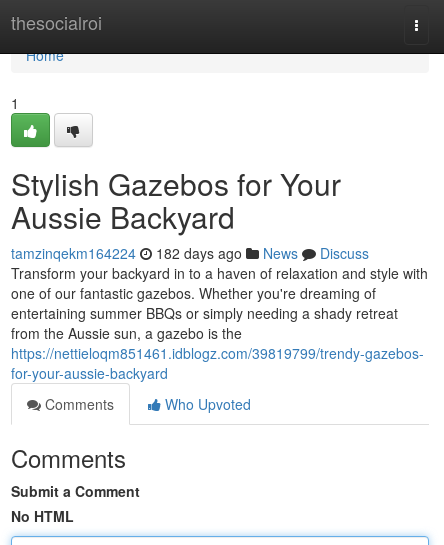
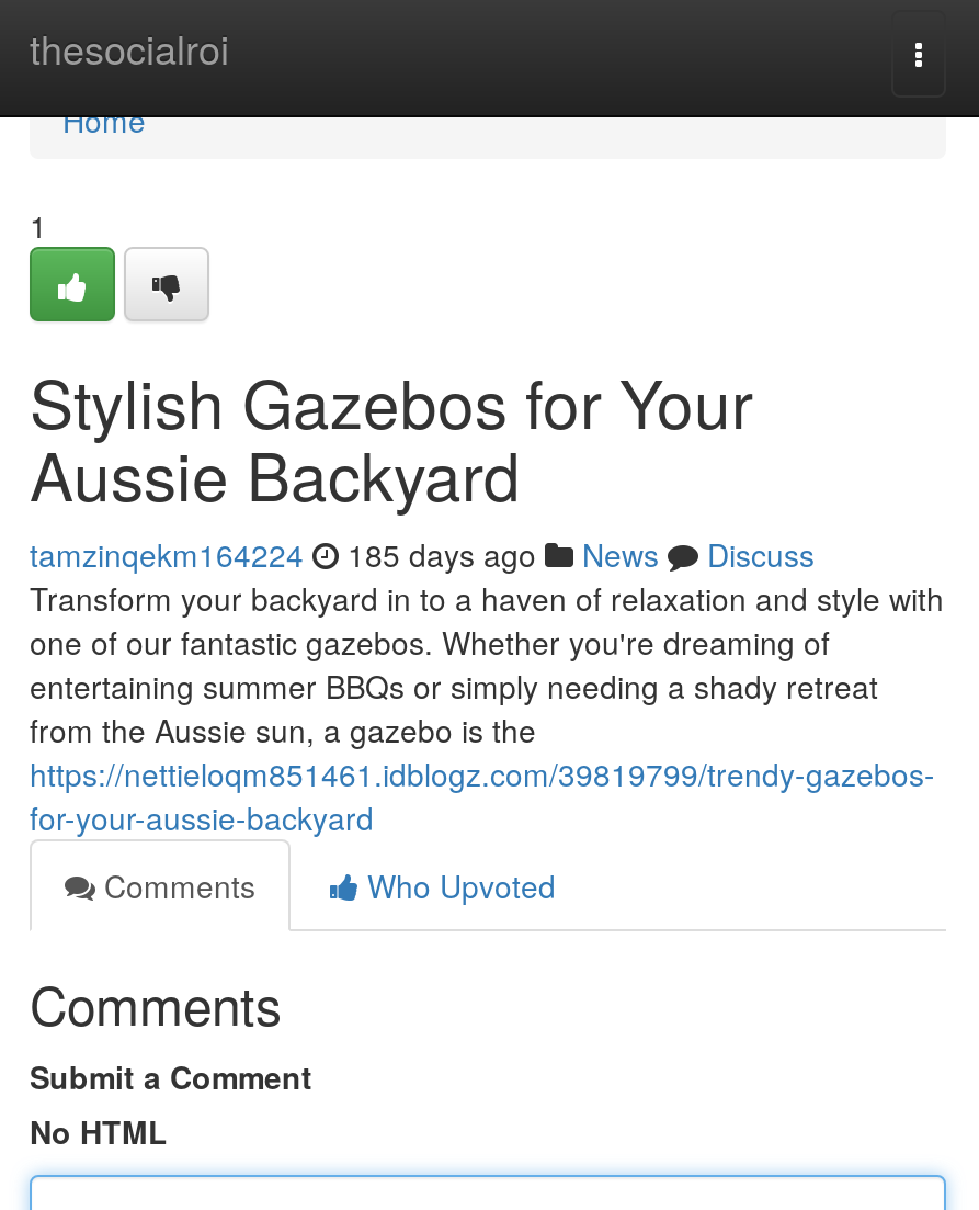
- tamzinqekm164224 182 days ago News Discuss
+ tamzinqekm164224 185 days ago News Discuss
